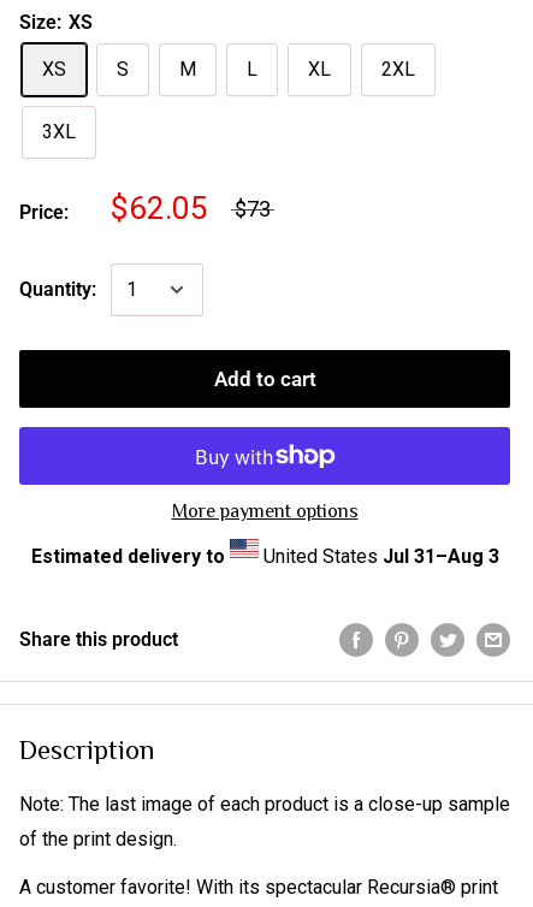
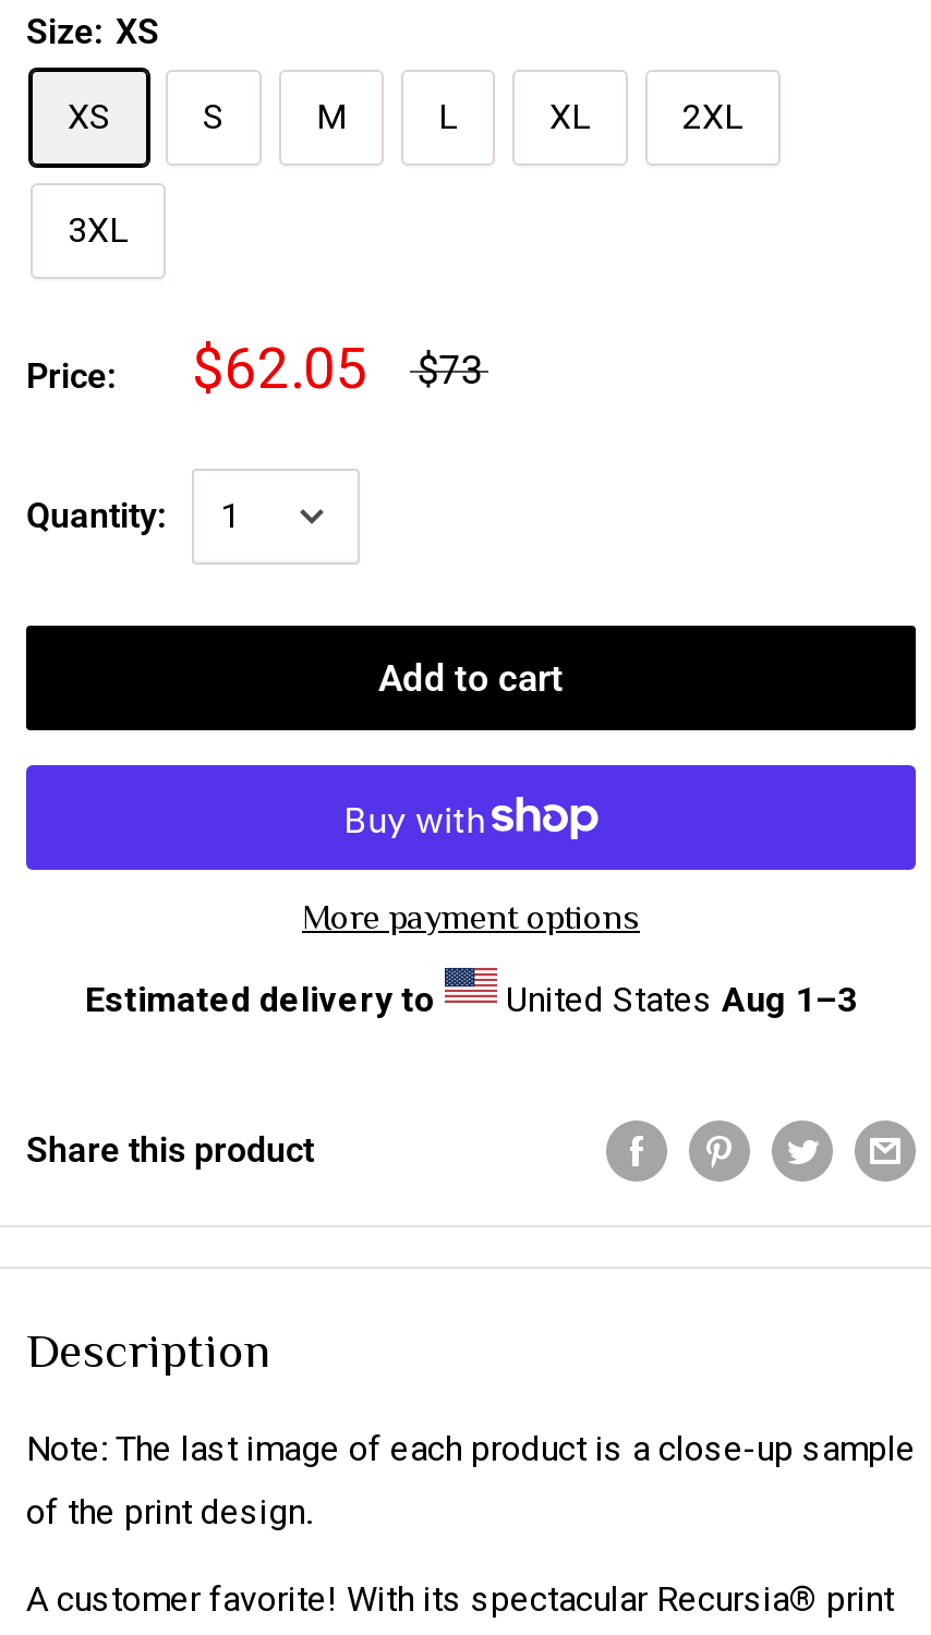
- United States Jul 31–Aug 3
+ United States Aug 1–3
